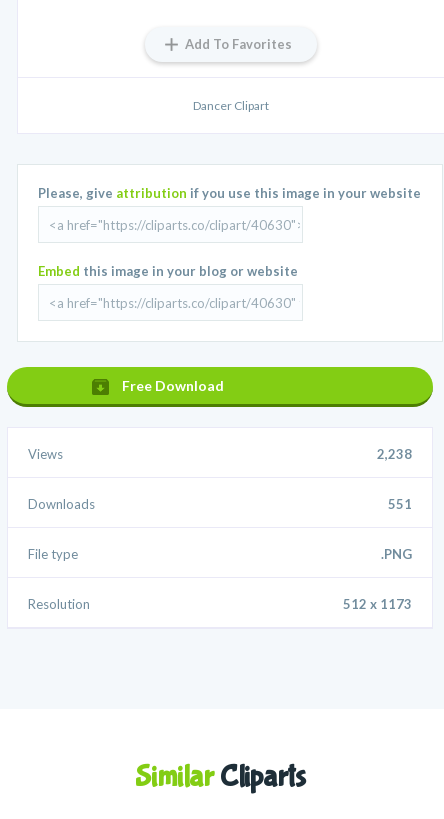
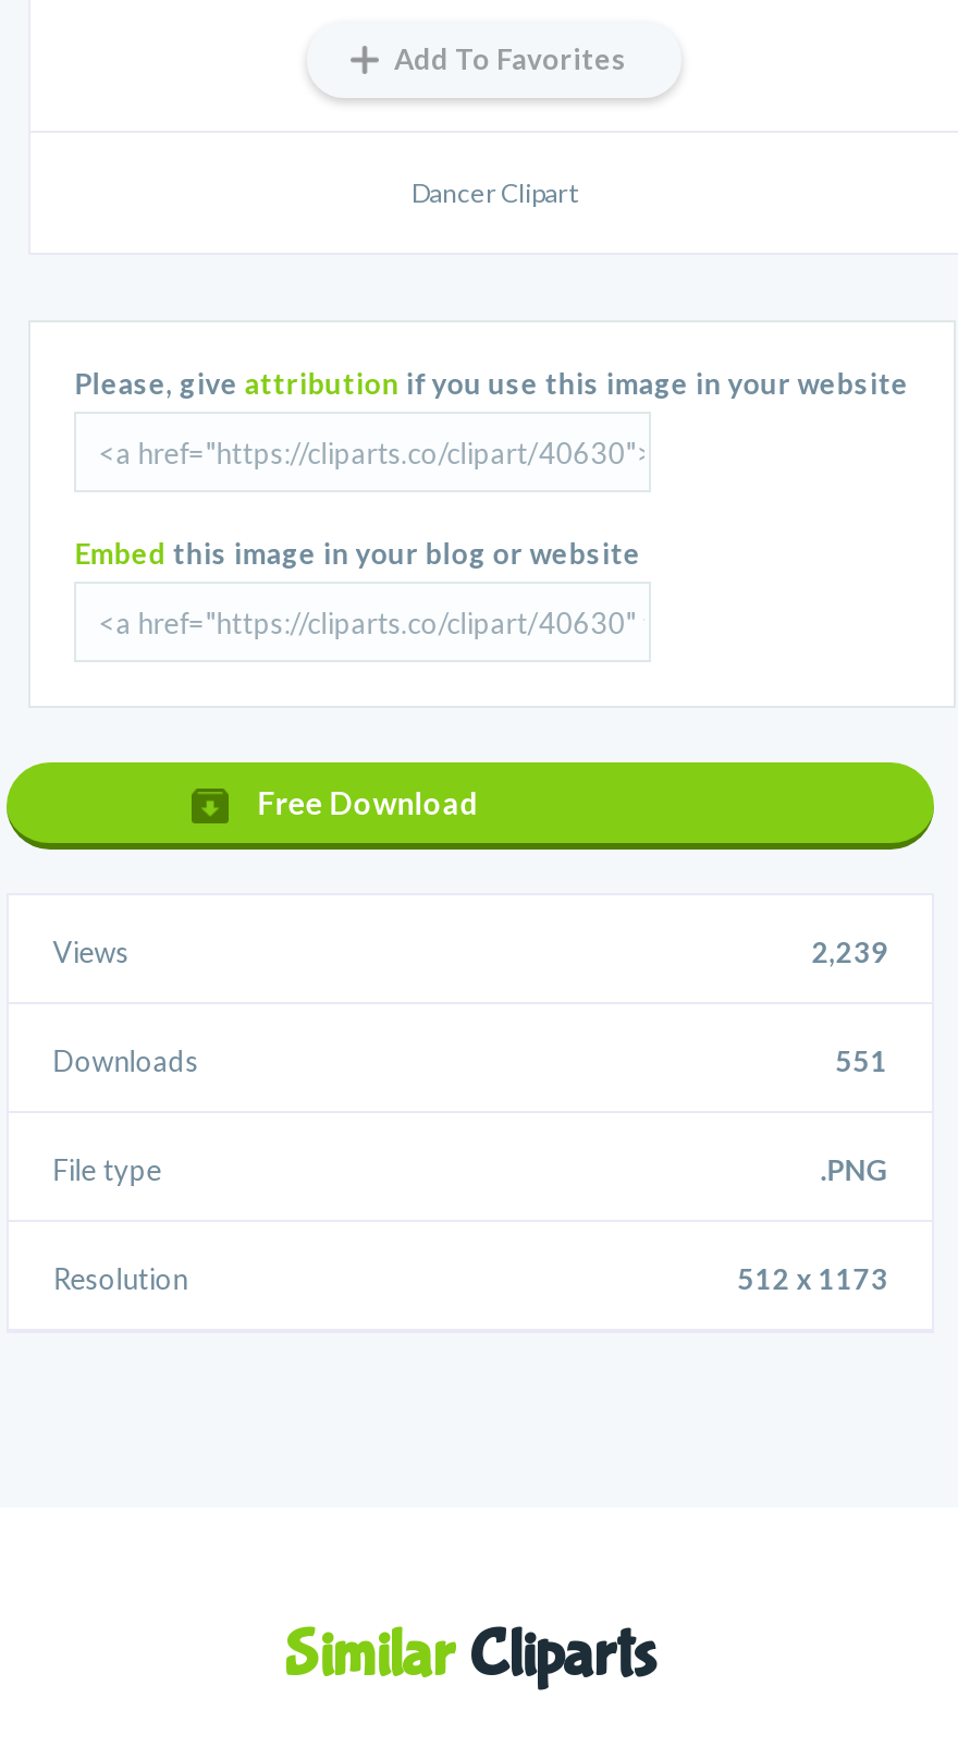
- 2,238
+ 2,239
